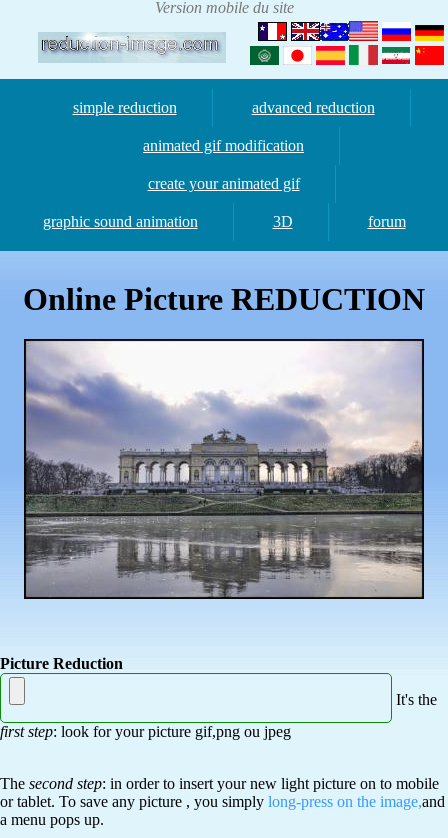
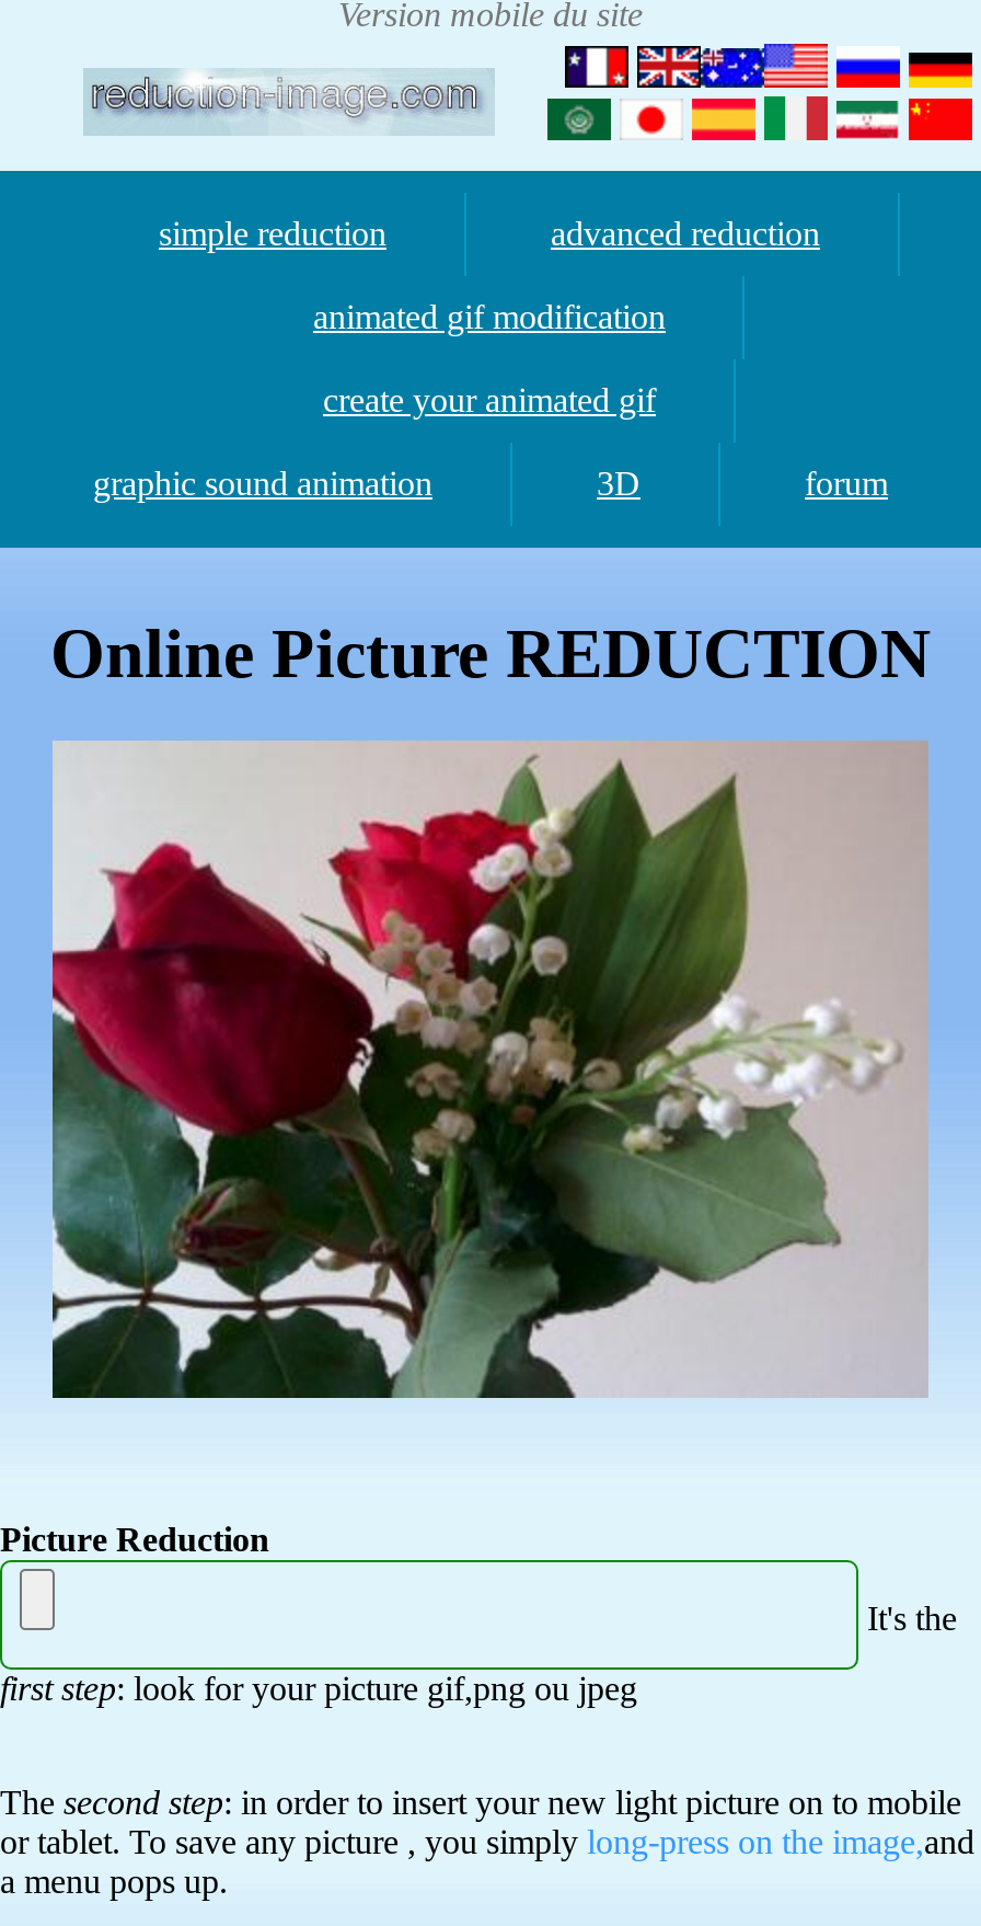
- [image]
+ [image]
